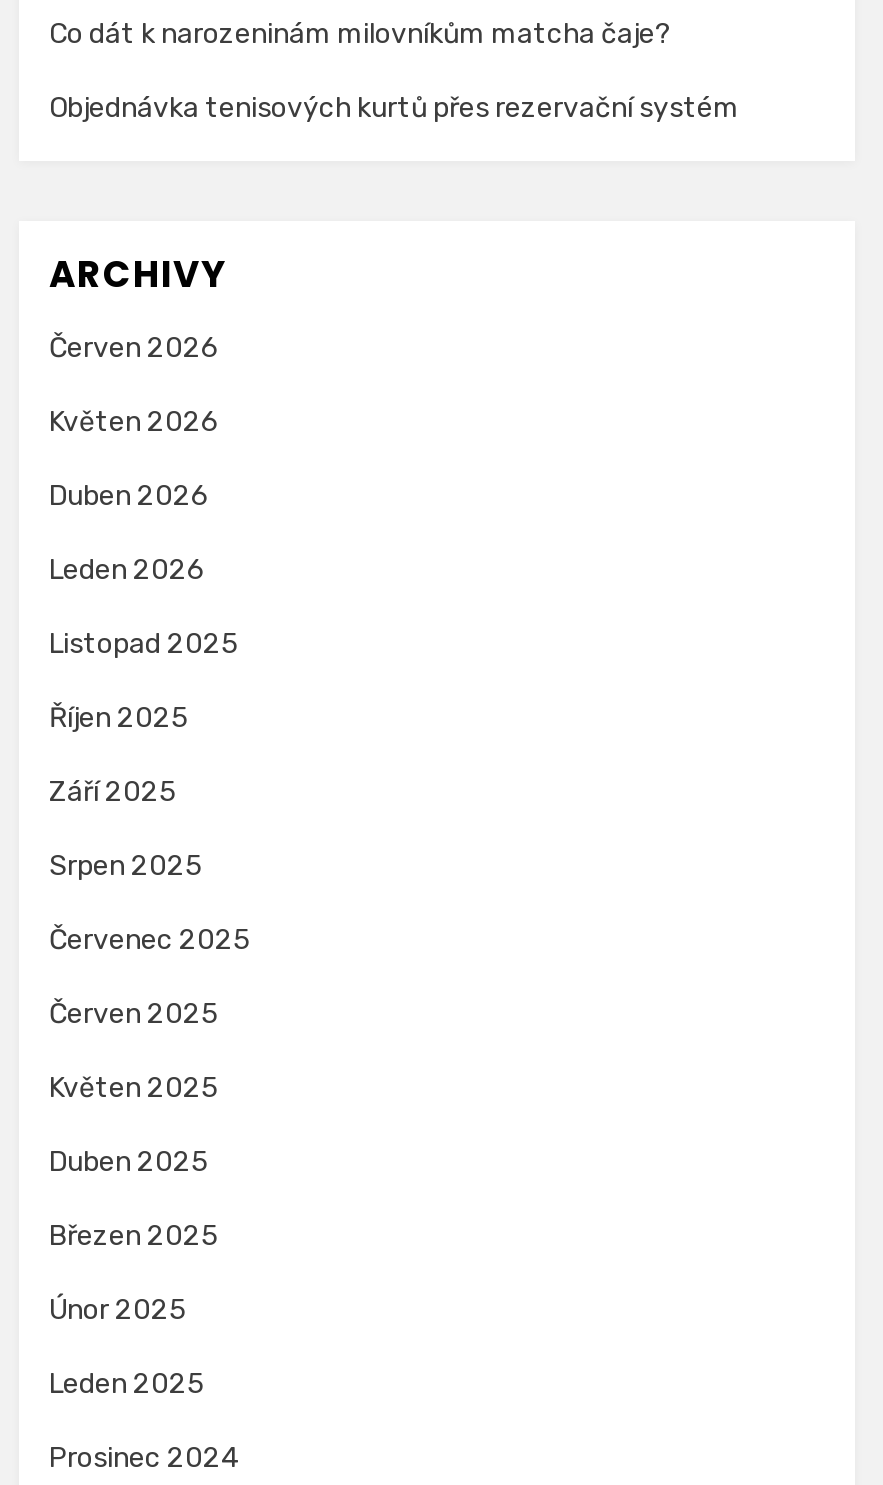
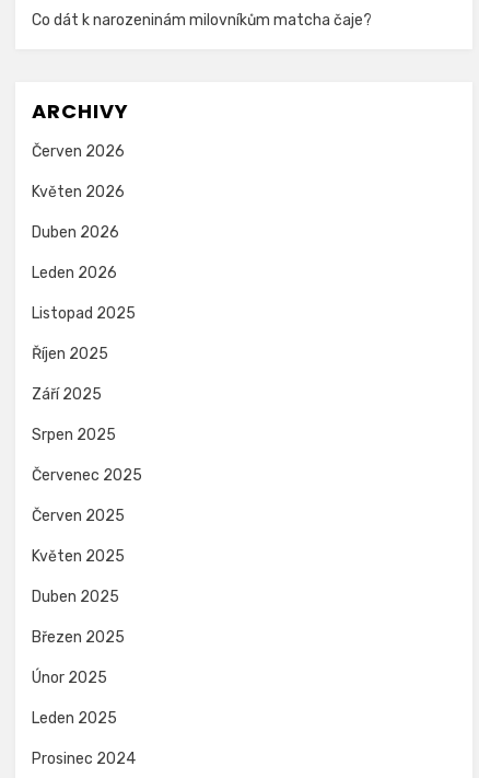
- Objednávka tenisových kurtů přes rezervační systém
